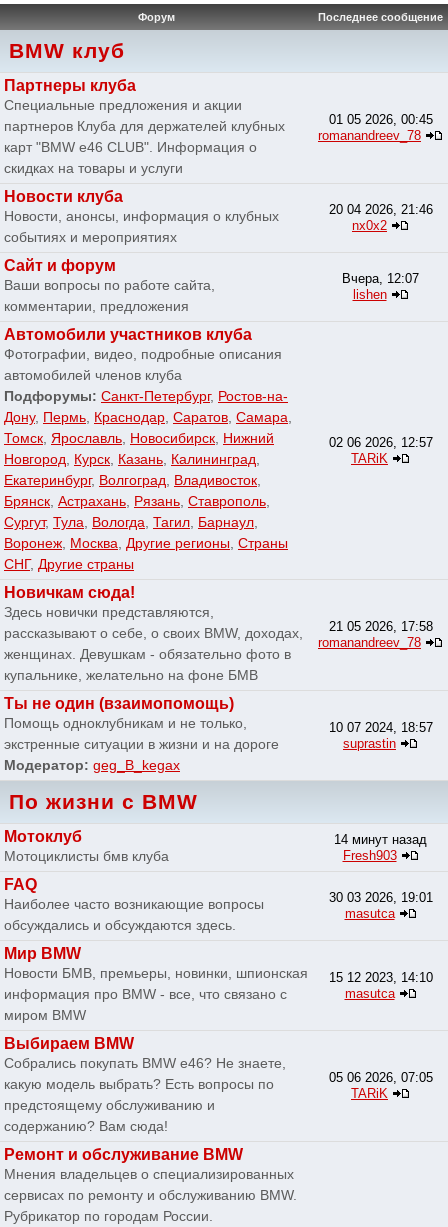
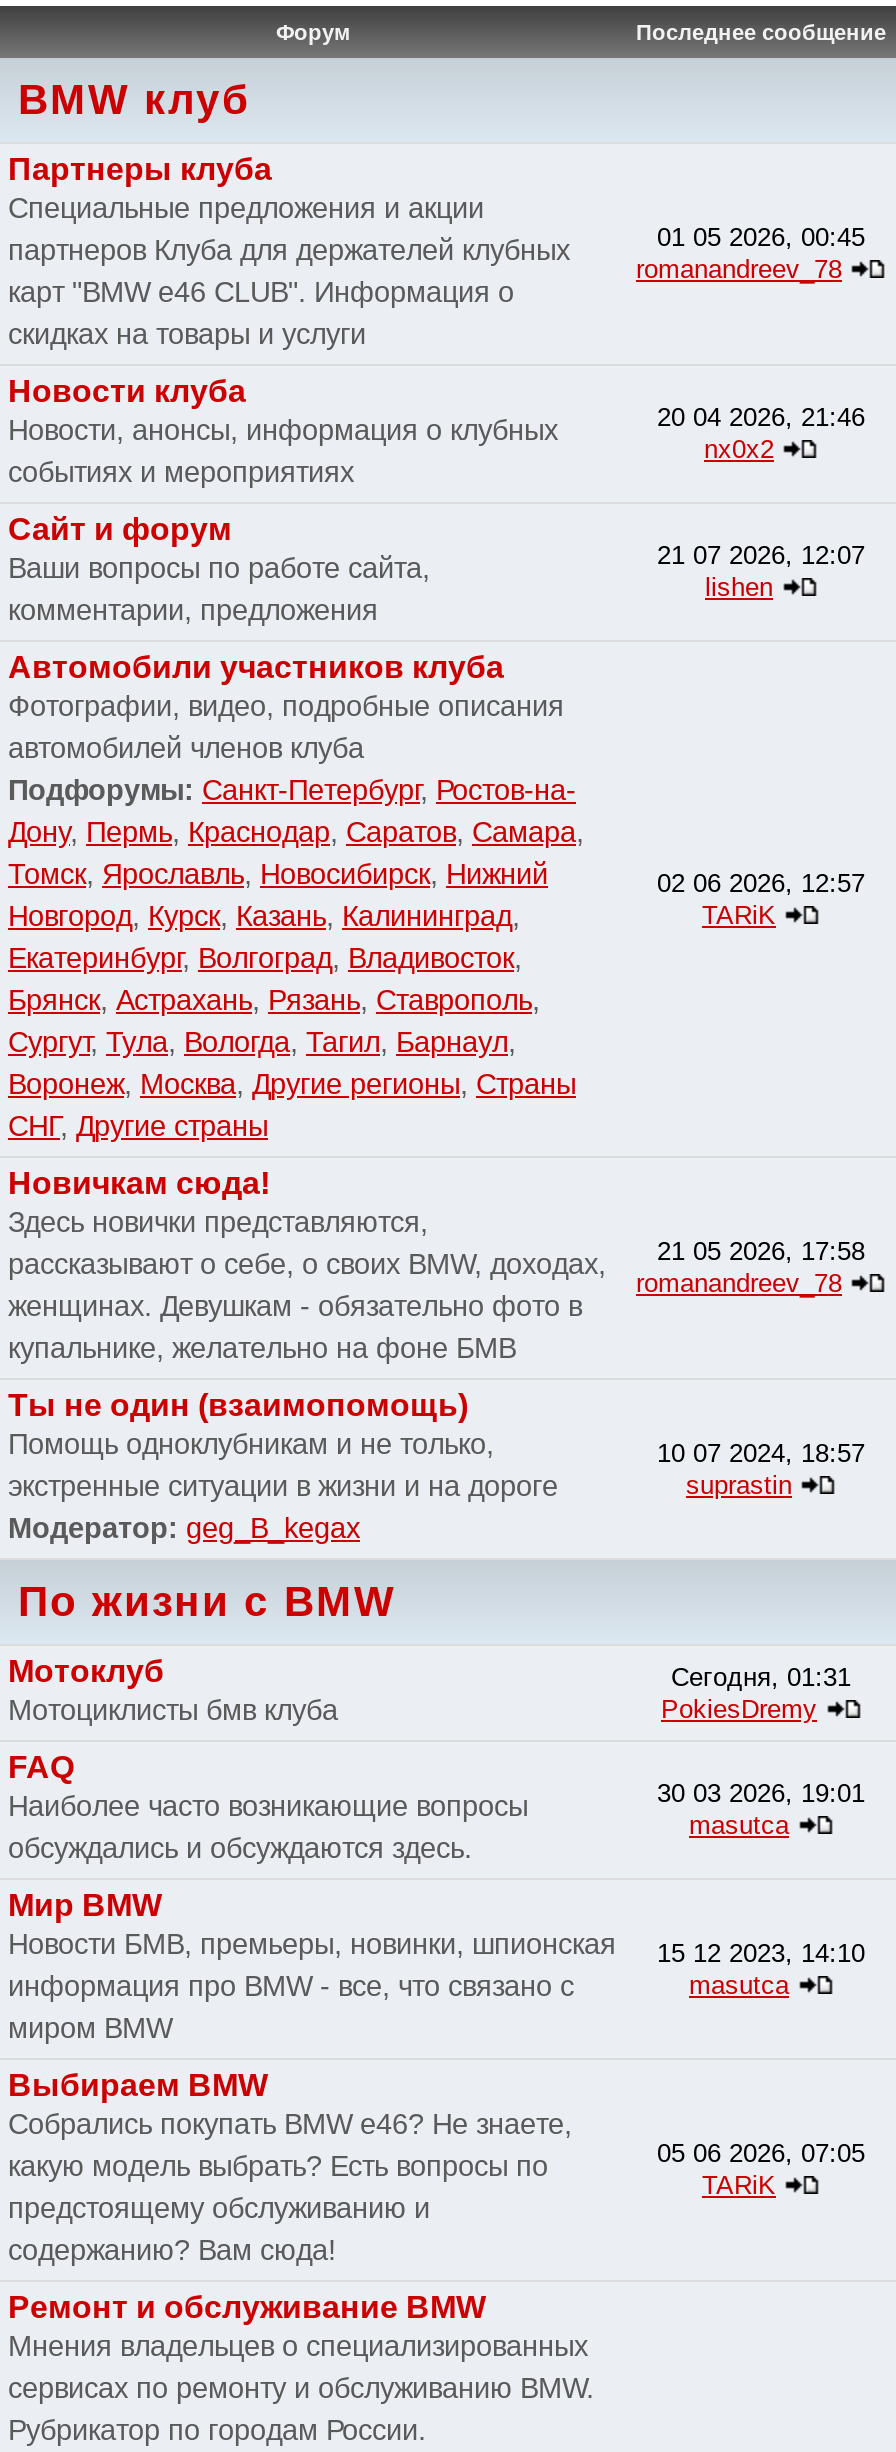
- Вчера, 12:07
+ 21 07 2026, 12:07

- 14 минут назад
- Fresh903
+ Сегодня, 01:31
+ PokiesDremy
